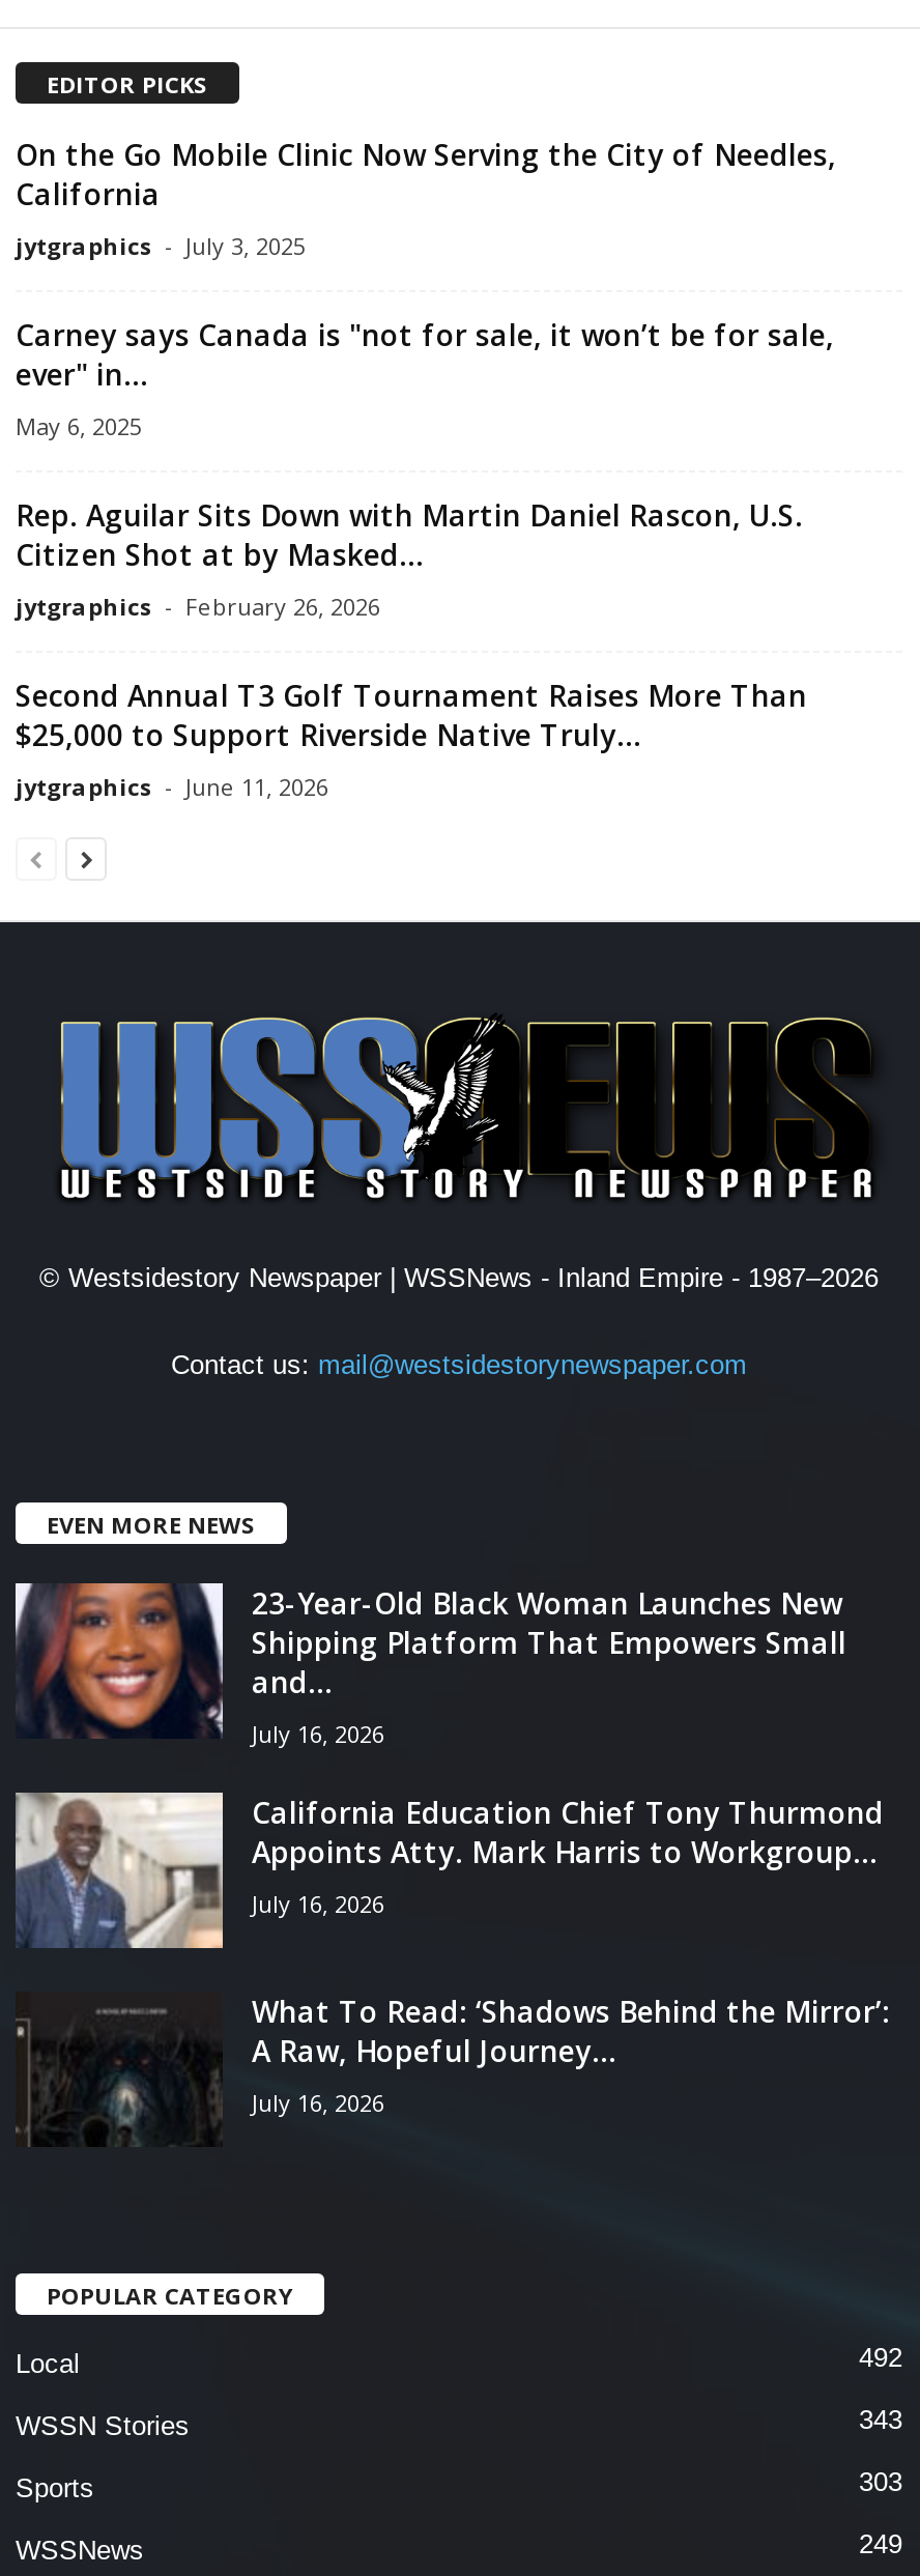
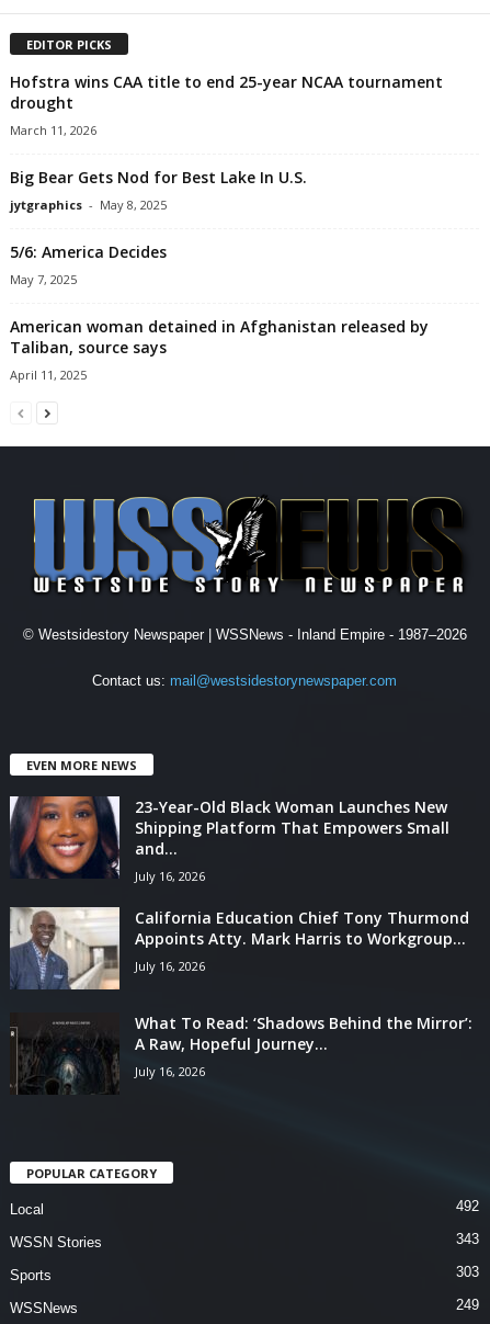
- On the Go Mobile Clinic Now Serving the City of Needles,
- California
- jytgraphics - July 3, 2025
+ Hofstra wins CAA title to end 25-year NCAA tournament
+ drought
+ March 11, 2026

- Carney says Canada is "not for sale, it won’t be for sale,
- ever" in...
- May 6, 2025
+ Big Bear Gets Nod for Best Lake In U.S.
+ jytgraphics - May 8, 2025

- Rep. Aguilar Sits Down with Martin Daniel Rascon, U.S.
- Citizen Shot at by Masked...
- jytgraphics - February 26, 2026
+ 5/6: America Decides
+ May 7, 2025

- Second Annual T3 Golf Tournament Raises More Than
- $25,000 to Support Riverside Native Truly...
- jytgraphics - June 11, 2026
+ American woman detained in Afghanistan released by
+ Taliban, source says
+ April 11, 2025
